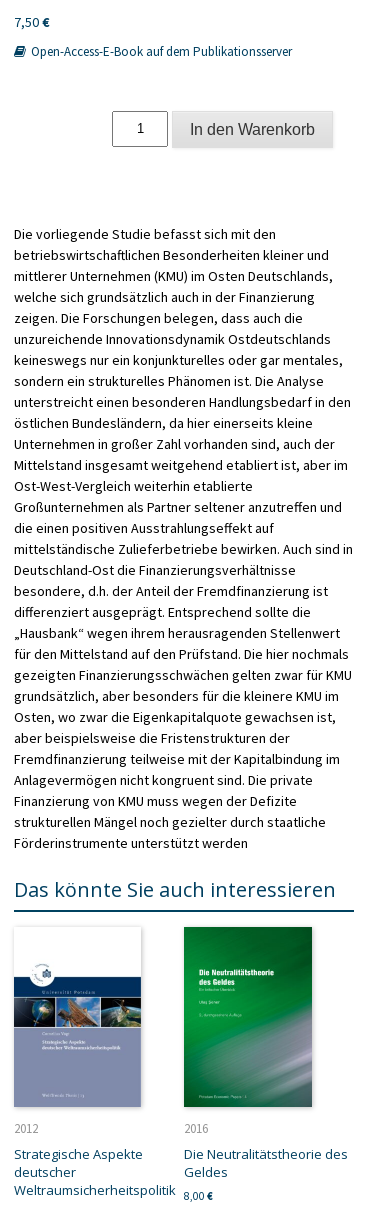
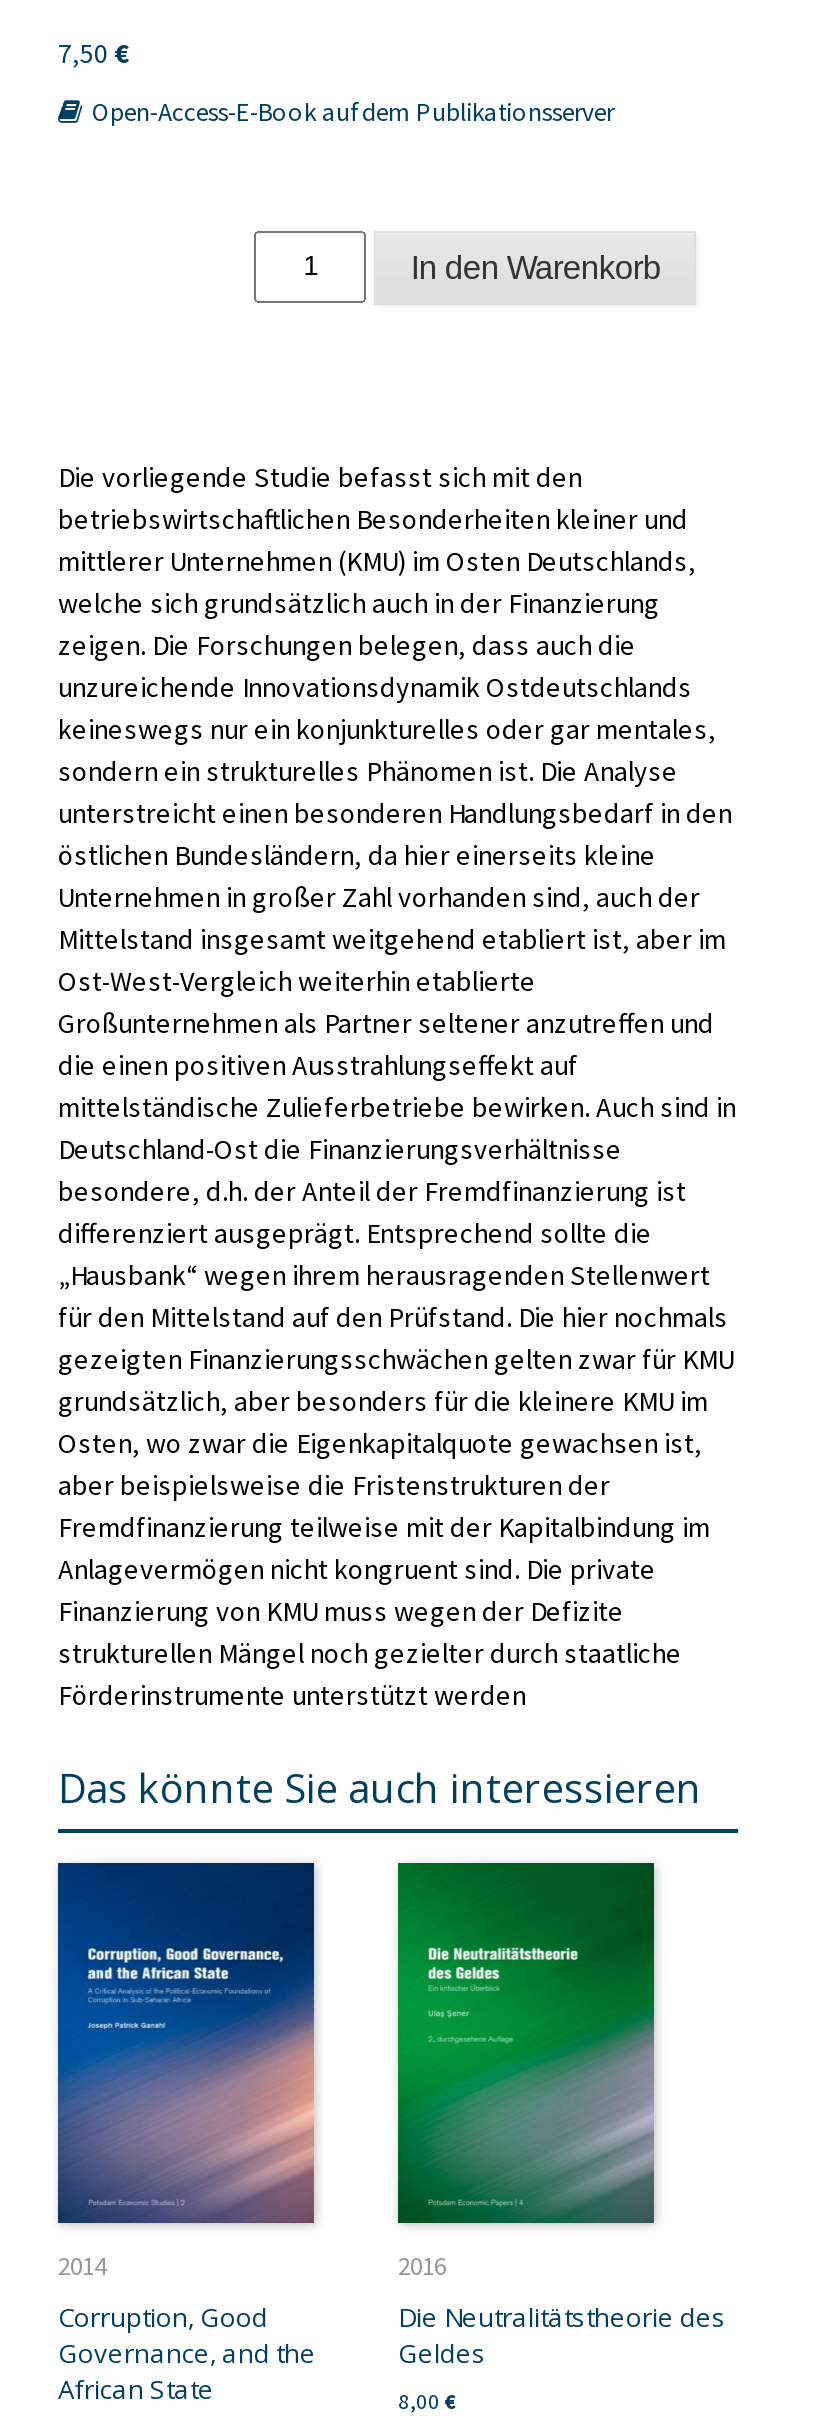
- [image]
- 2012
- Strategische Aspekte
- deutscher
- Weltraumsicherheitspolitik
+ [image]
+ 2014
+ Corruption, Good
+ Governance, and the
+ African State
